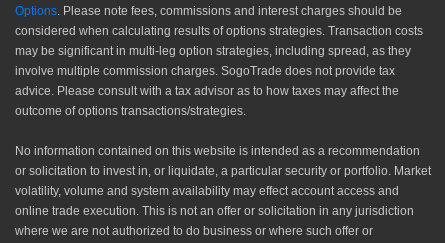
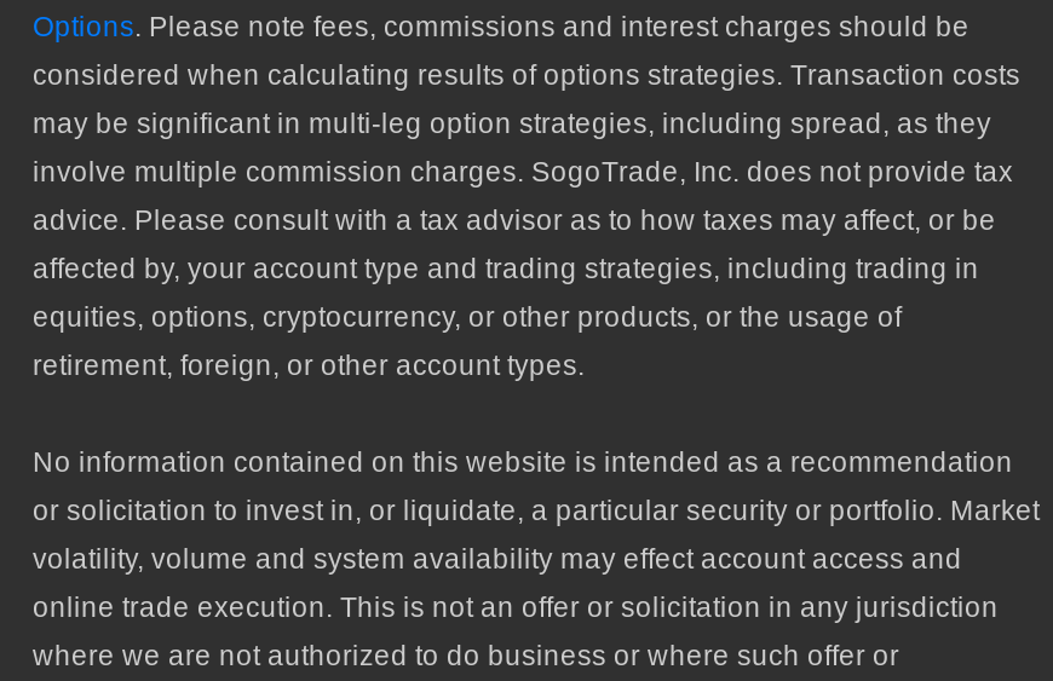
- involve multiple commission charges. SogoTrade does not provide tax
- advice. Please consult with a tax advisor as to how taxes may affect the
- outcome of options transactions/strategies.
+ involve multiple commission charges. SogoTrade, Inc. does not provide tax
+ advice. Please consult with a tax advisor as to how taxes may affect, or be
+ affected by, your account type and trading strategies, including trading in
+ equities, options, cryptocurrency, or other products, or the usage of
+ retirement, foreign, or other account types.
